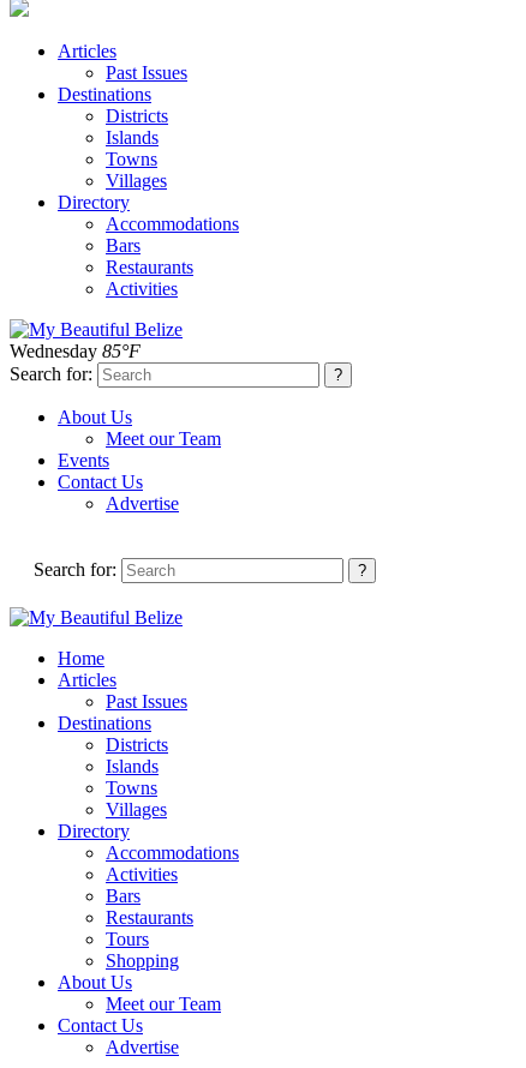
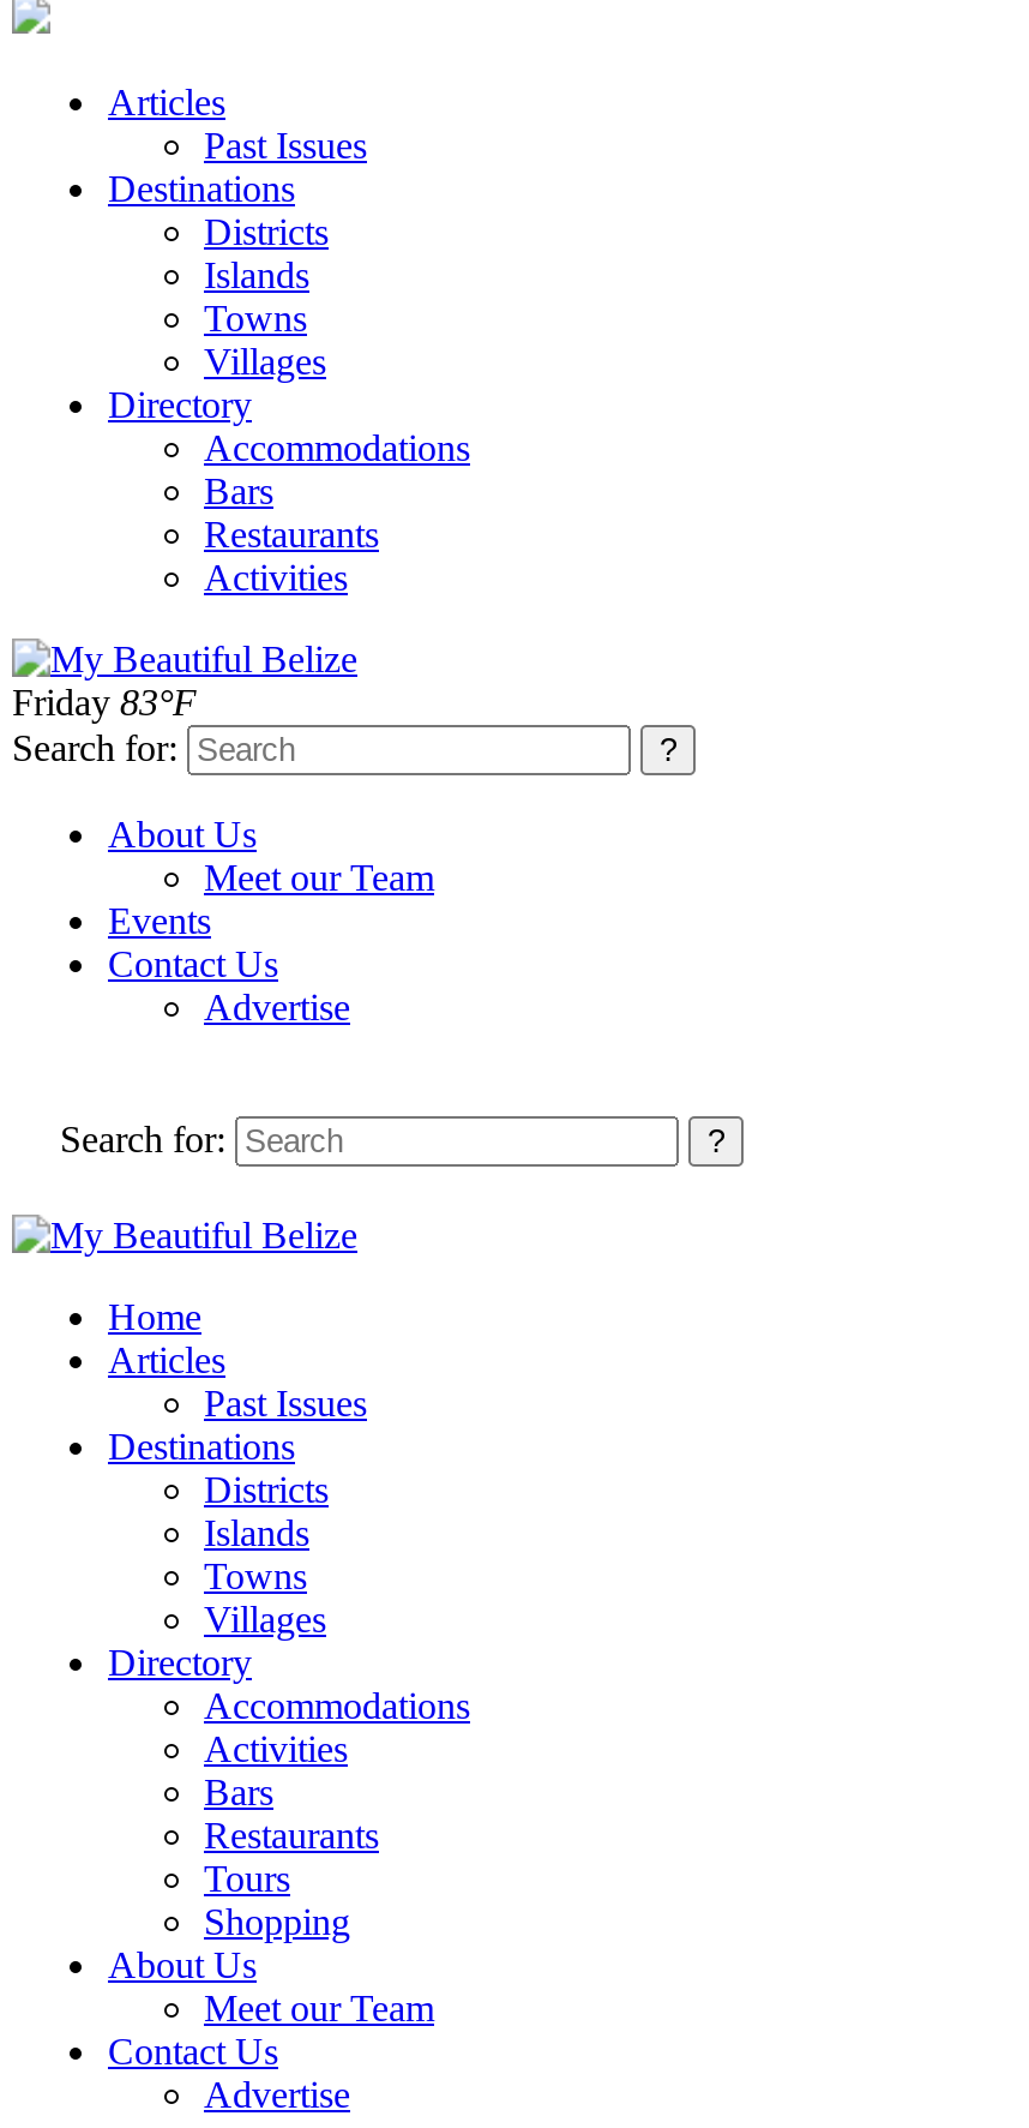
- Wednesday 85°F
+ Friday 83°F
